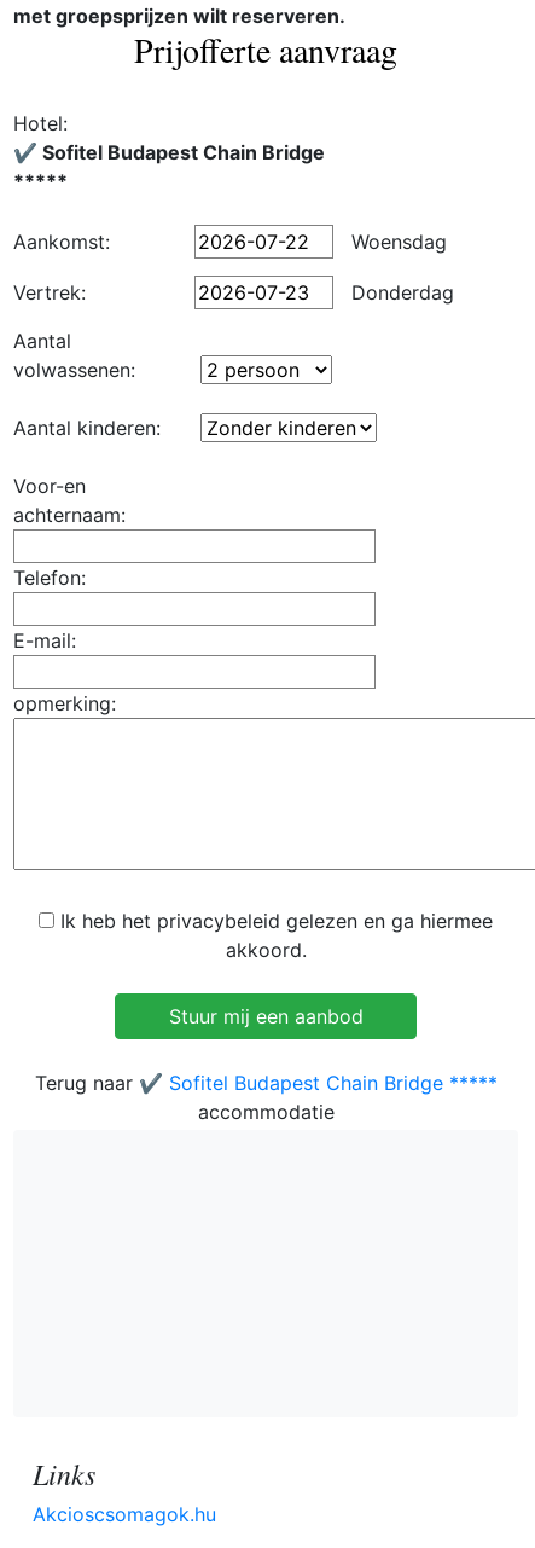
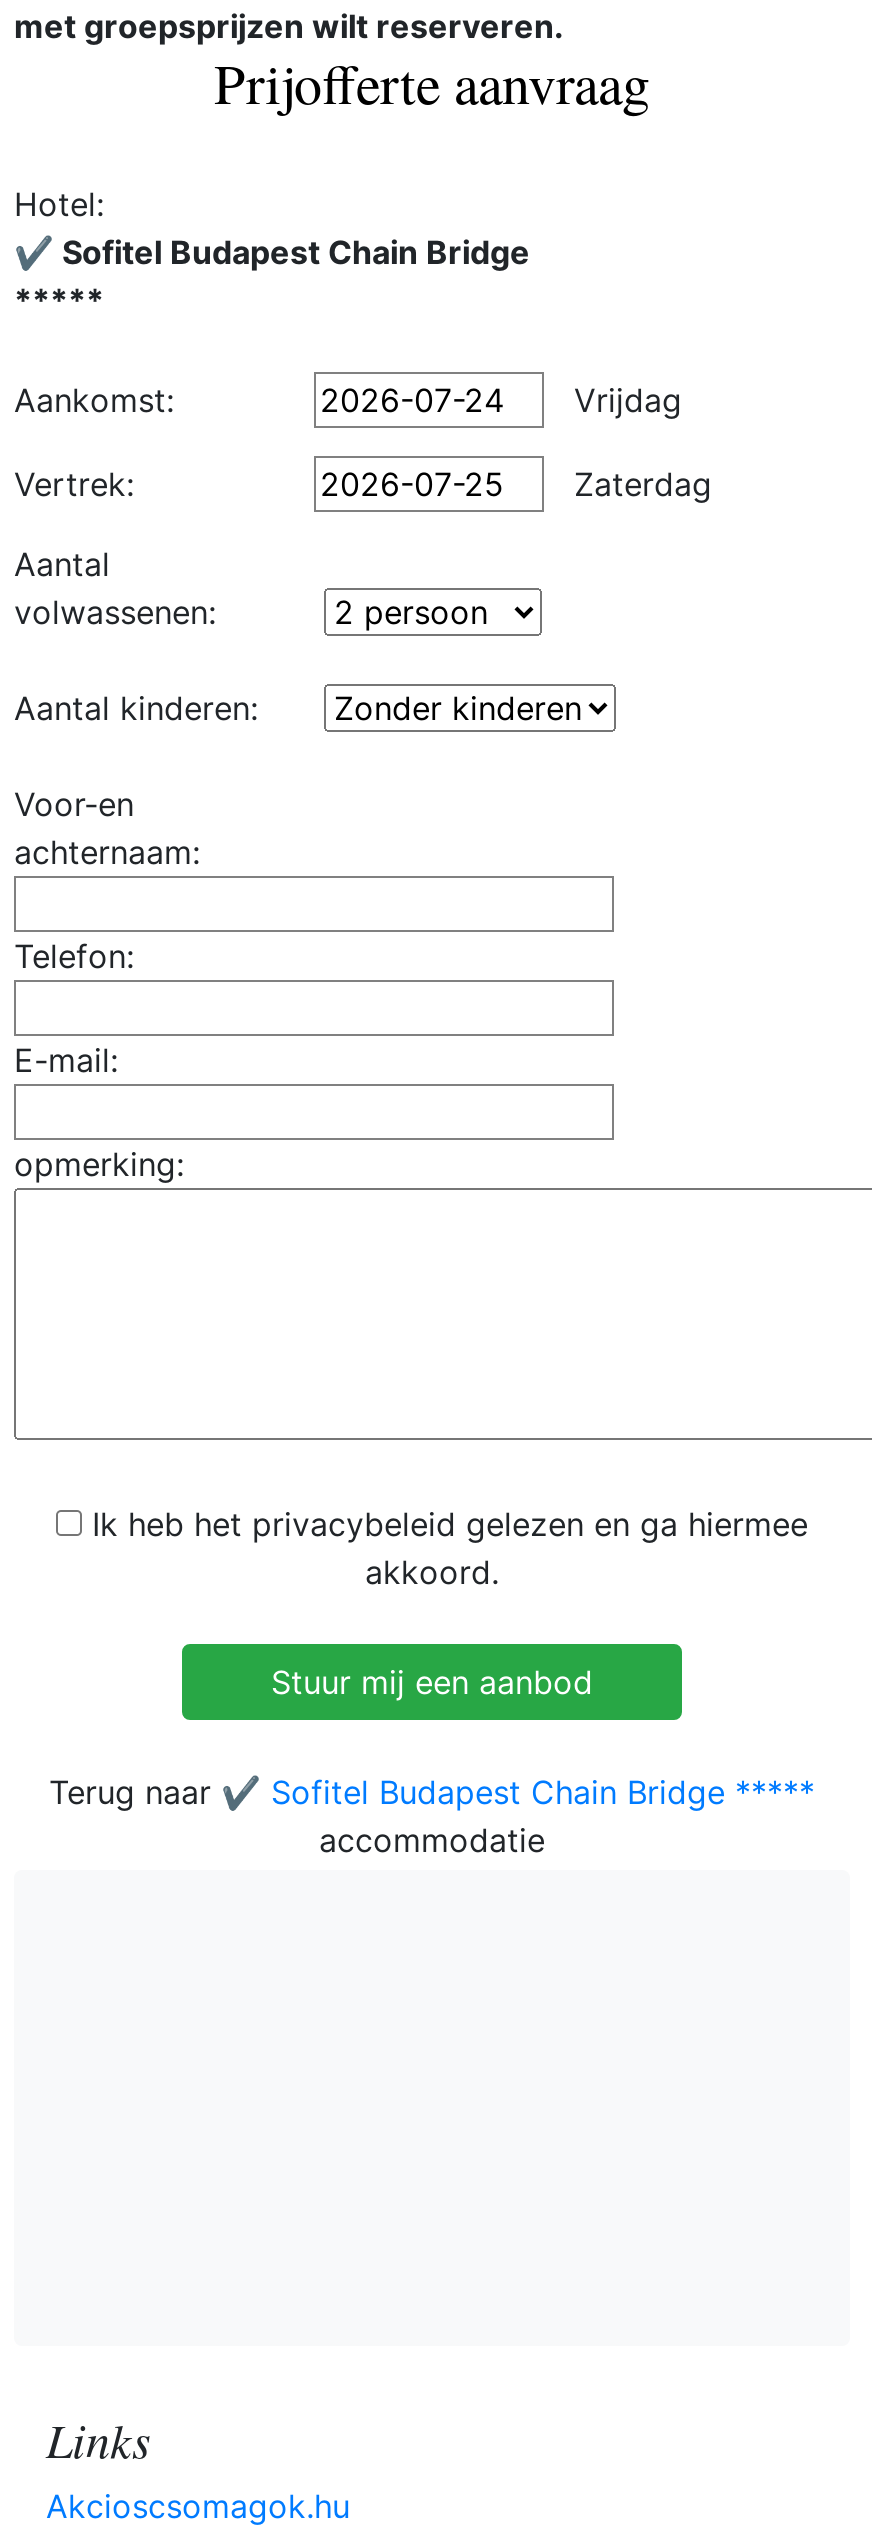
- Woensdag
+ Vrijdag

- Donderdag
+ Zaterdag
